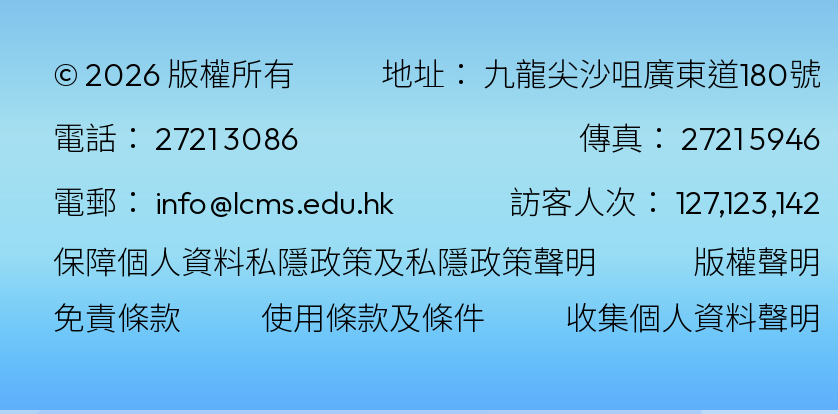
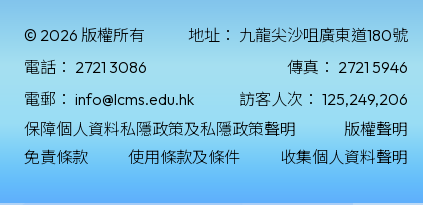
- 訪客人次： 127,123,142
+ 訪客人次： 125,249,206
